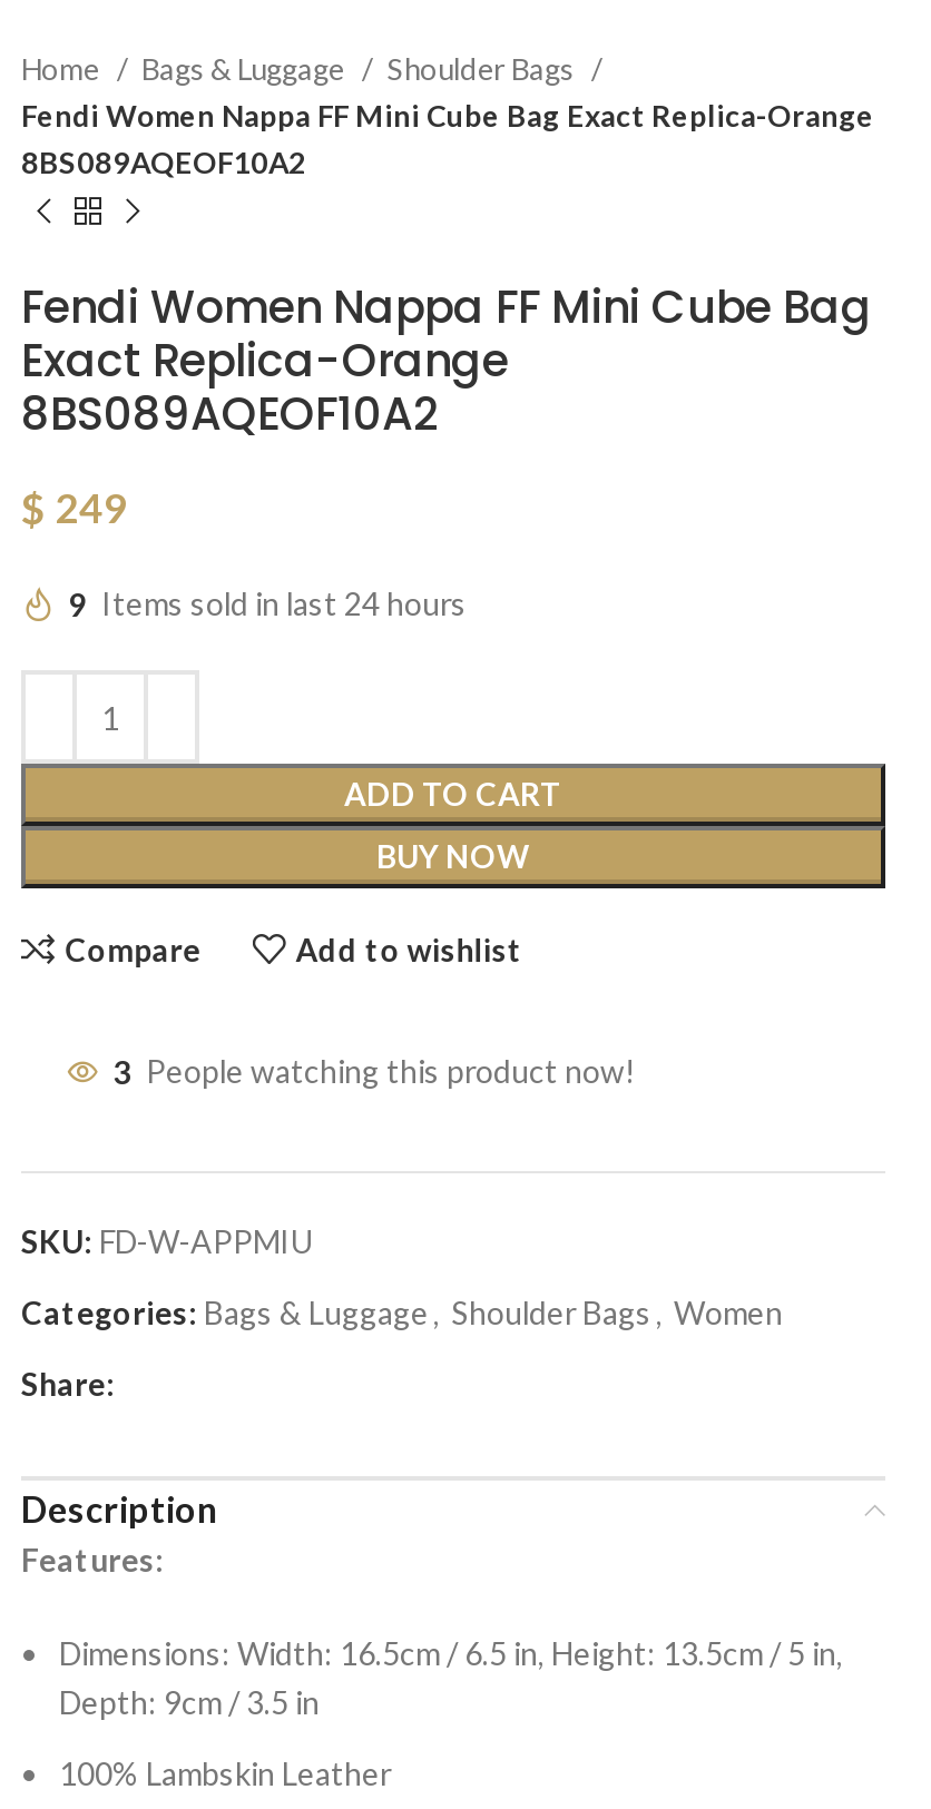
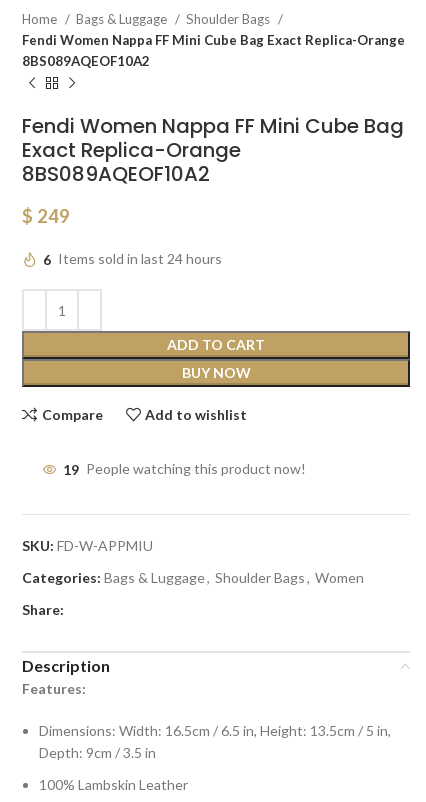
- 9 Items sold in last 24 hours
+ 6 Items sold in last 24 hours

- 3 People watching this product now!
+ 19 People watching this product now!
